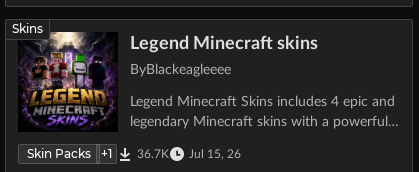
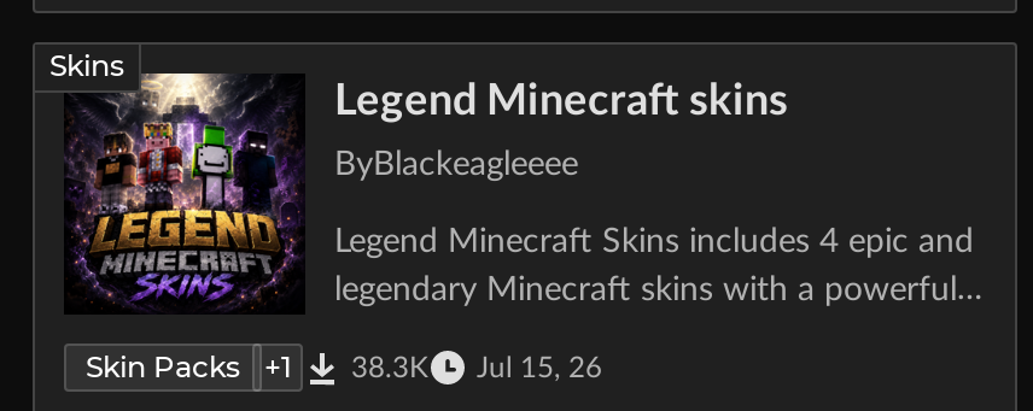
- 36.7K Jul 15, 26
+ 38.3K Jul 15, 26
